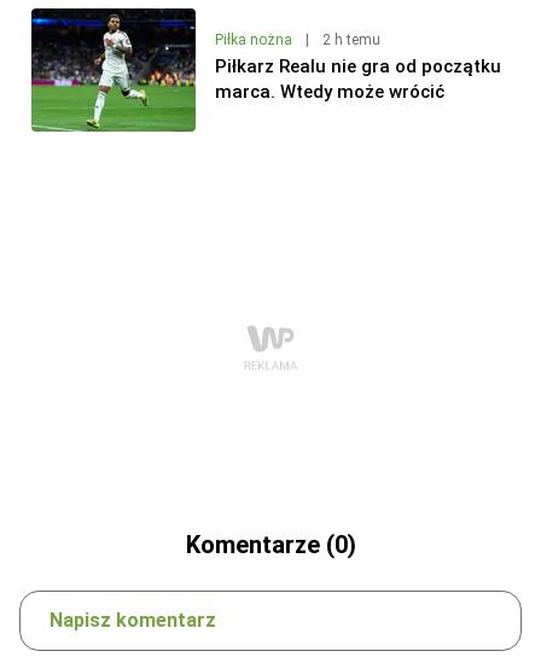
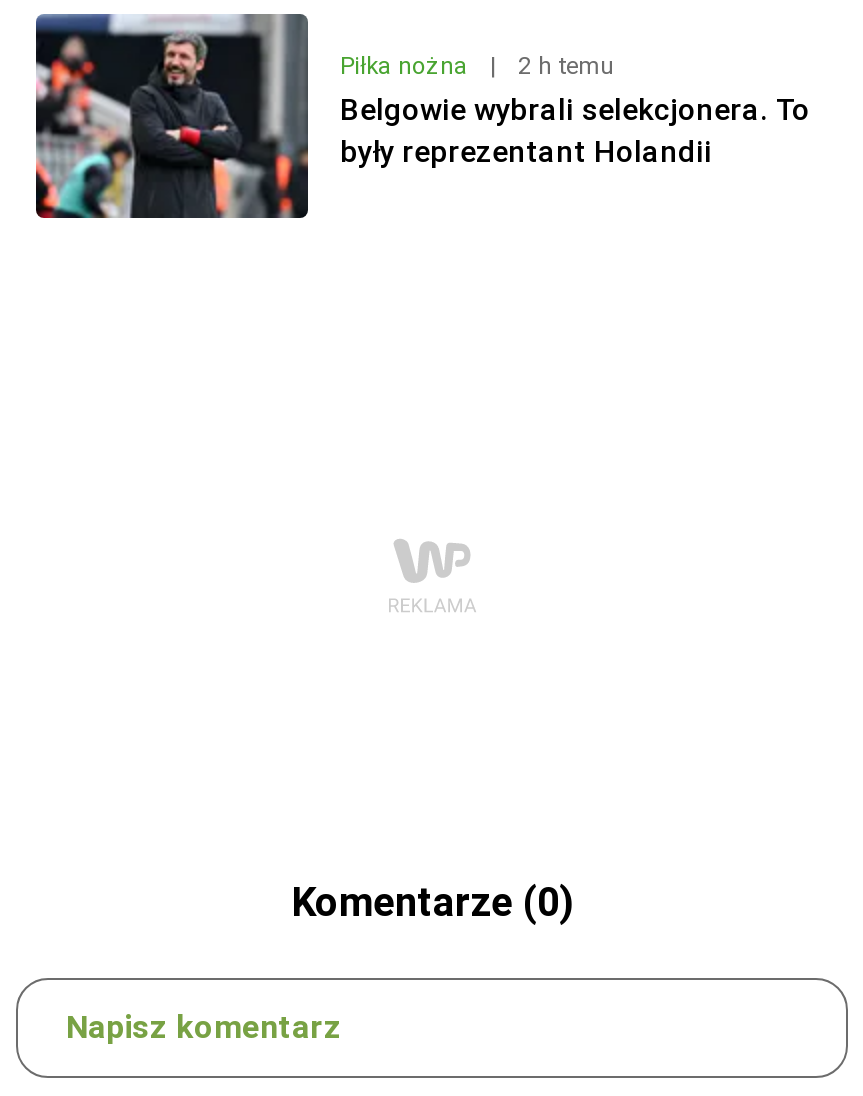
- [image]
- Piłkarz Realu nie gra od początku
- marca. Wtedy może wrócić
+ [image]
+ Belgowie wybrali selekcjonera. To
+ były reprezentant Holandii
